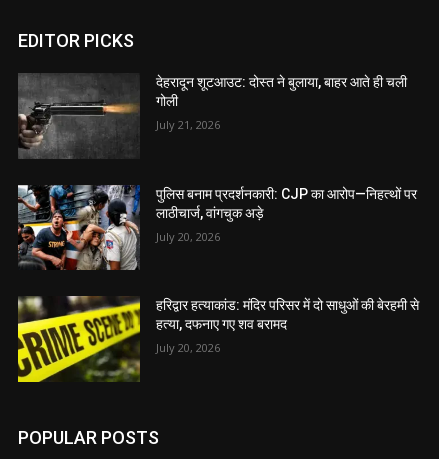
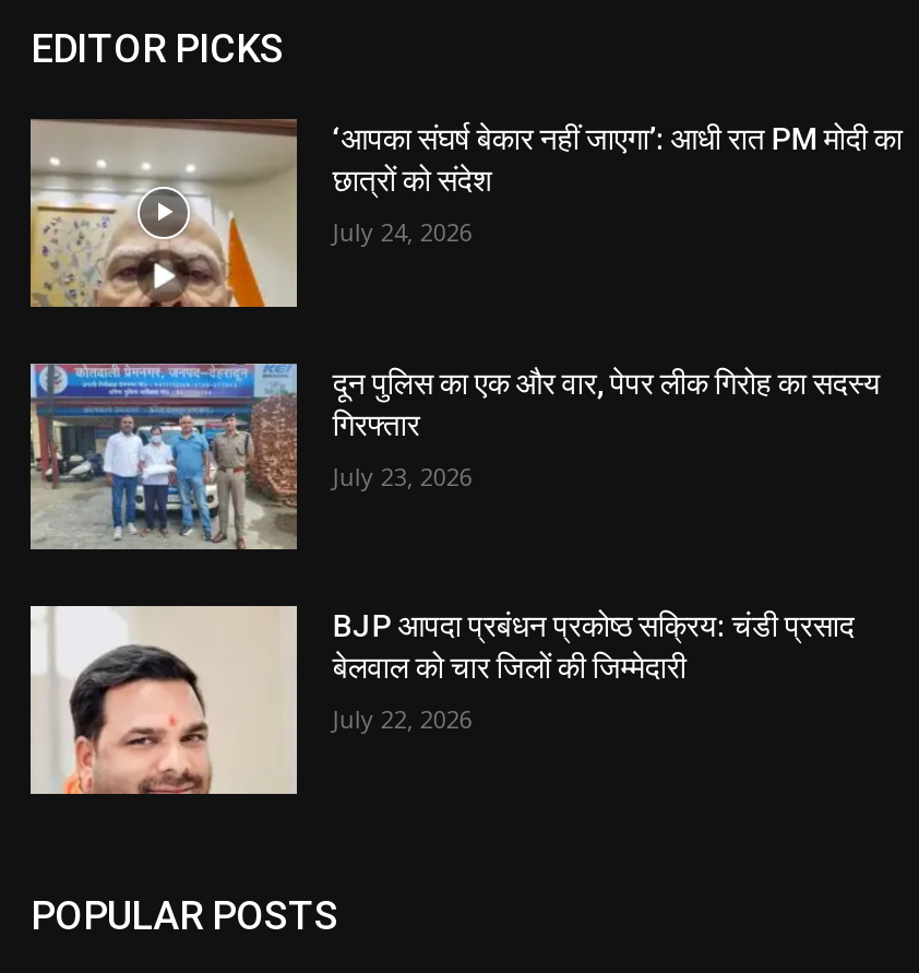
- [image]
- देहरादून शूटआउट: दोस्त ने बुलाया, बाहर आते ही चली
- गोली
+ [image]
+ ‘आपका संघर्ष बेकार नहीं जाएगा’: आधी रात PM मोदी का
+ छात्रों को संदेश

- July 21, 2026
+ July 24, 2026

- [image]
- पुलिस बनाम प्रदर्शनकारी: CJP का आरोप—निहत्थों पर
- लाठीचार्ज, वांगचुक अड़े
+ [image]
+ दून पुलिस का एक और वार, पेपर लीक गिरोह का सदस्य
+ गिरफ्तार

- July 20, 2026
+ July 23, 2026

- [image]
- हरिद्वार हत्याकांड: मंदिर परिसर में दो साधुओं की बेरहमी से
- हत्या, दफनाए गए शव बरामद
+ [image]
+ BJP आपदा प्रबंधन प्रकोष्ठ सक्रिय: चंडी प्रसाद
+ बेलवाल को चार जिलों की जिम्मेदारी

- July 20, 2026
+ July 22, 2026
